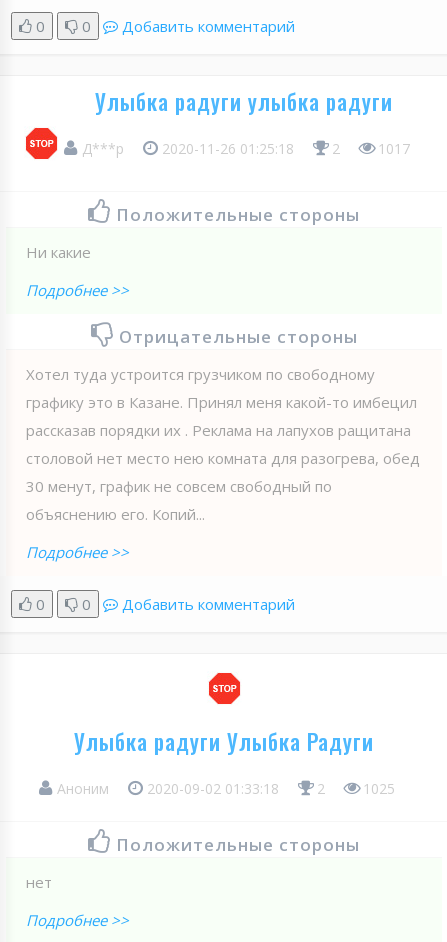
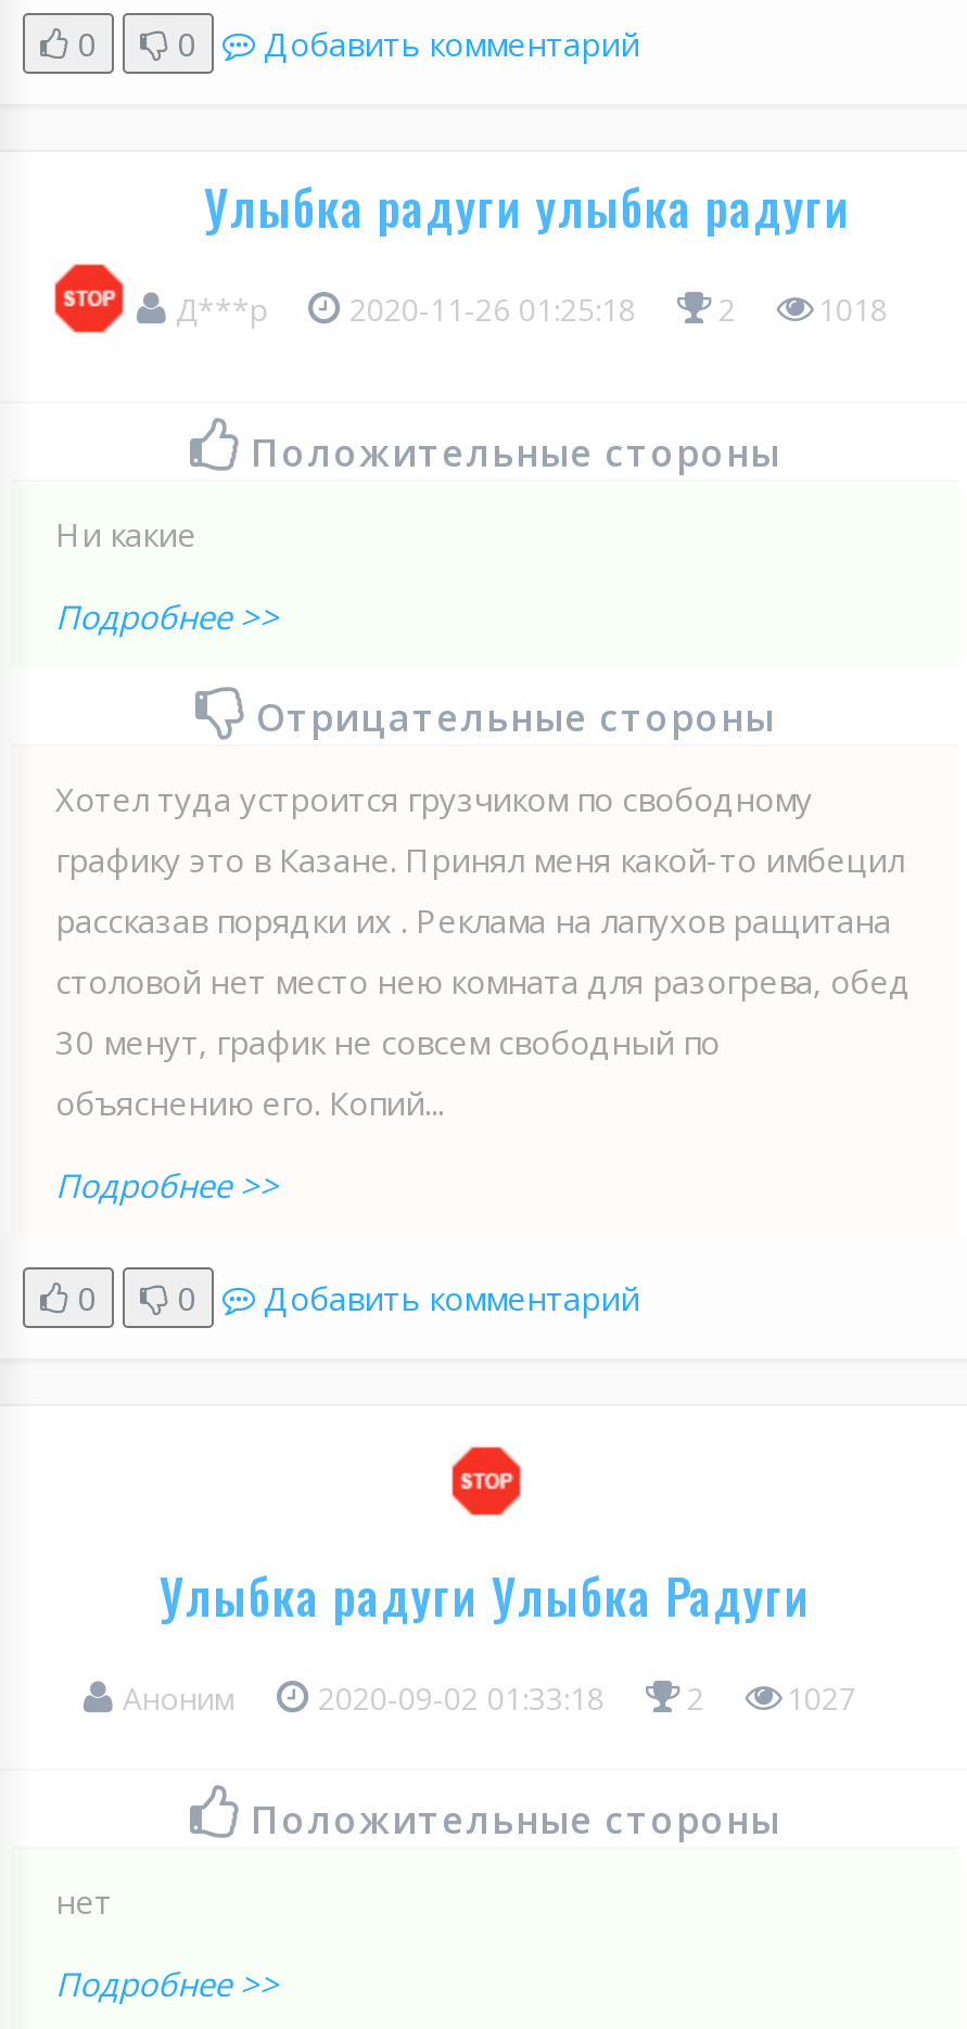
- Д***р 2020-11-26 01:25:18 2 1017
+ Д***р 2020-11-26 01:25:18 2 1018

- Аноним 2020-09-02 01:33:18 2 1025
+ Аноним 2020-09-02 01:33:18 2 1027
